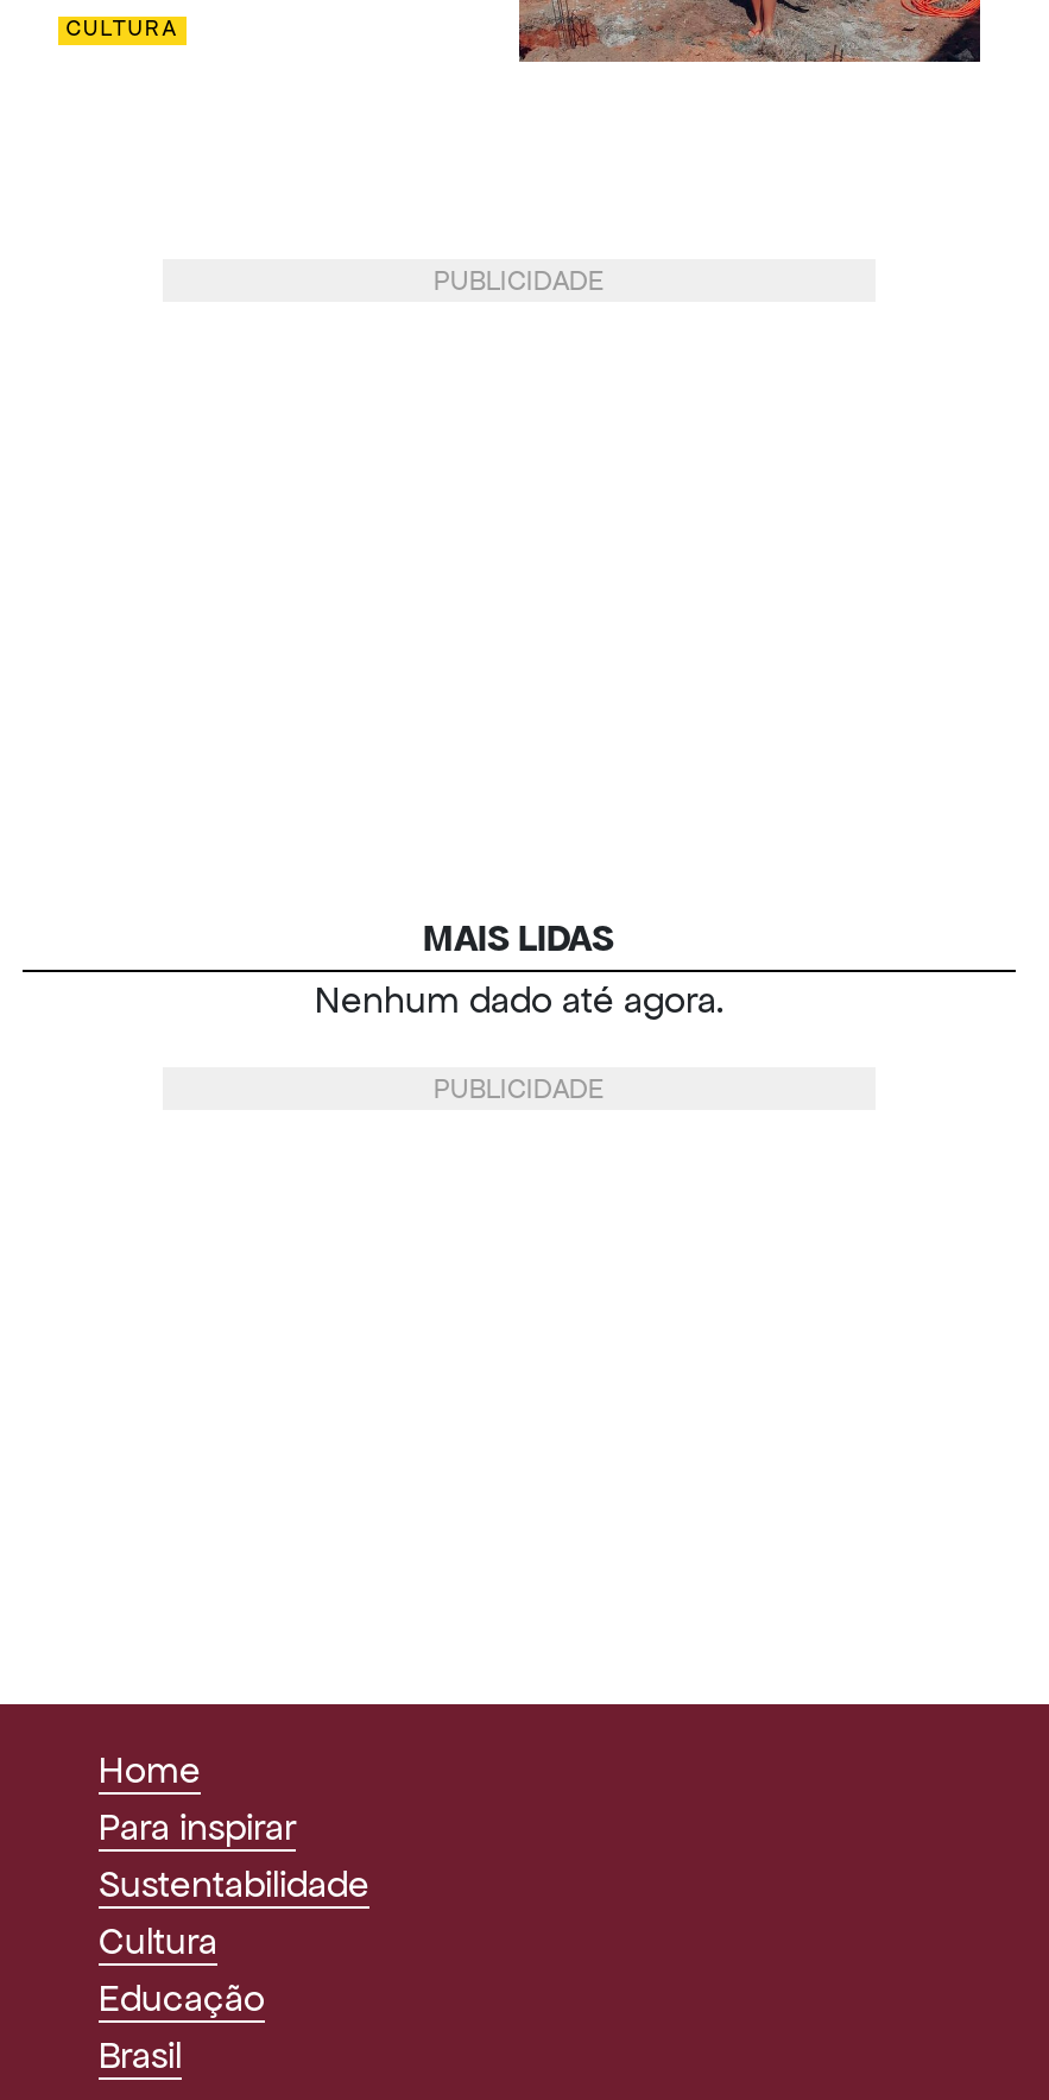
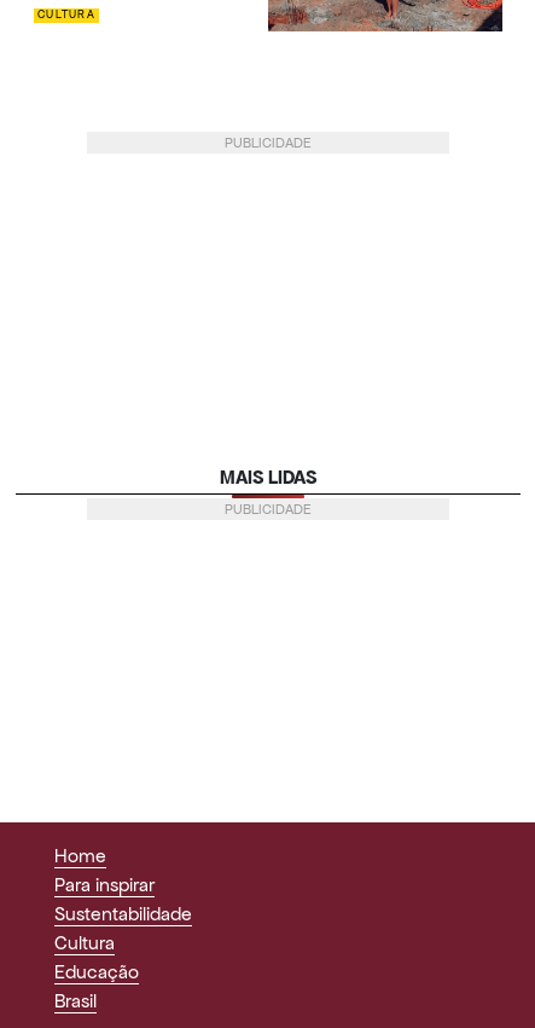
- Nenhum dado até agora.
